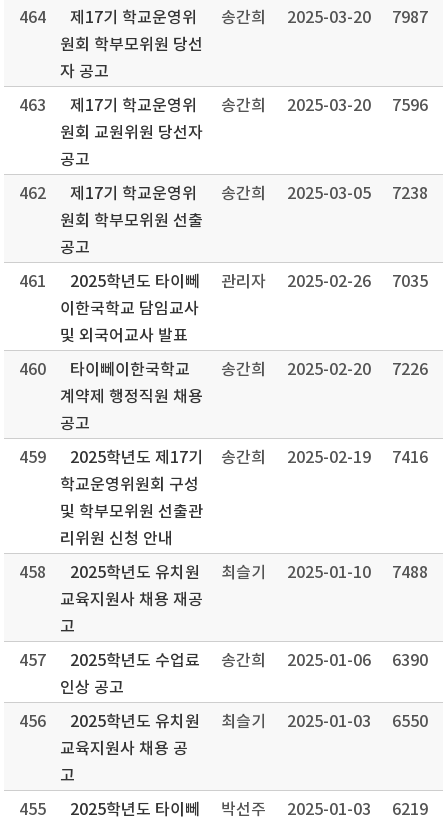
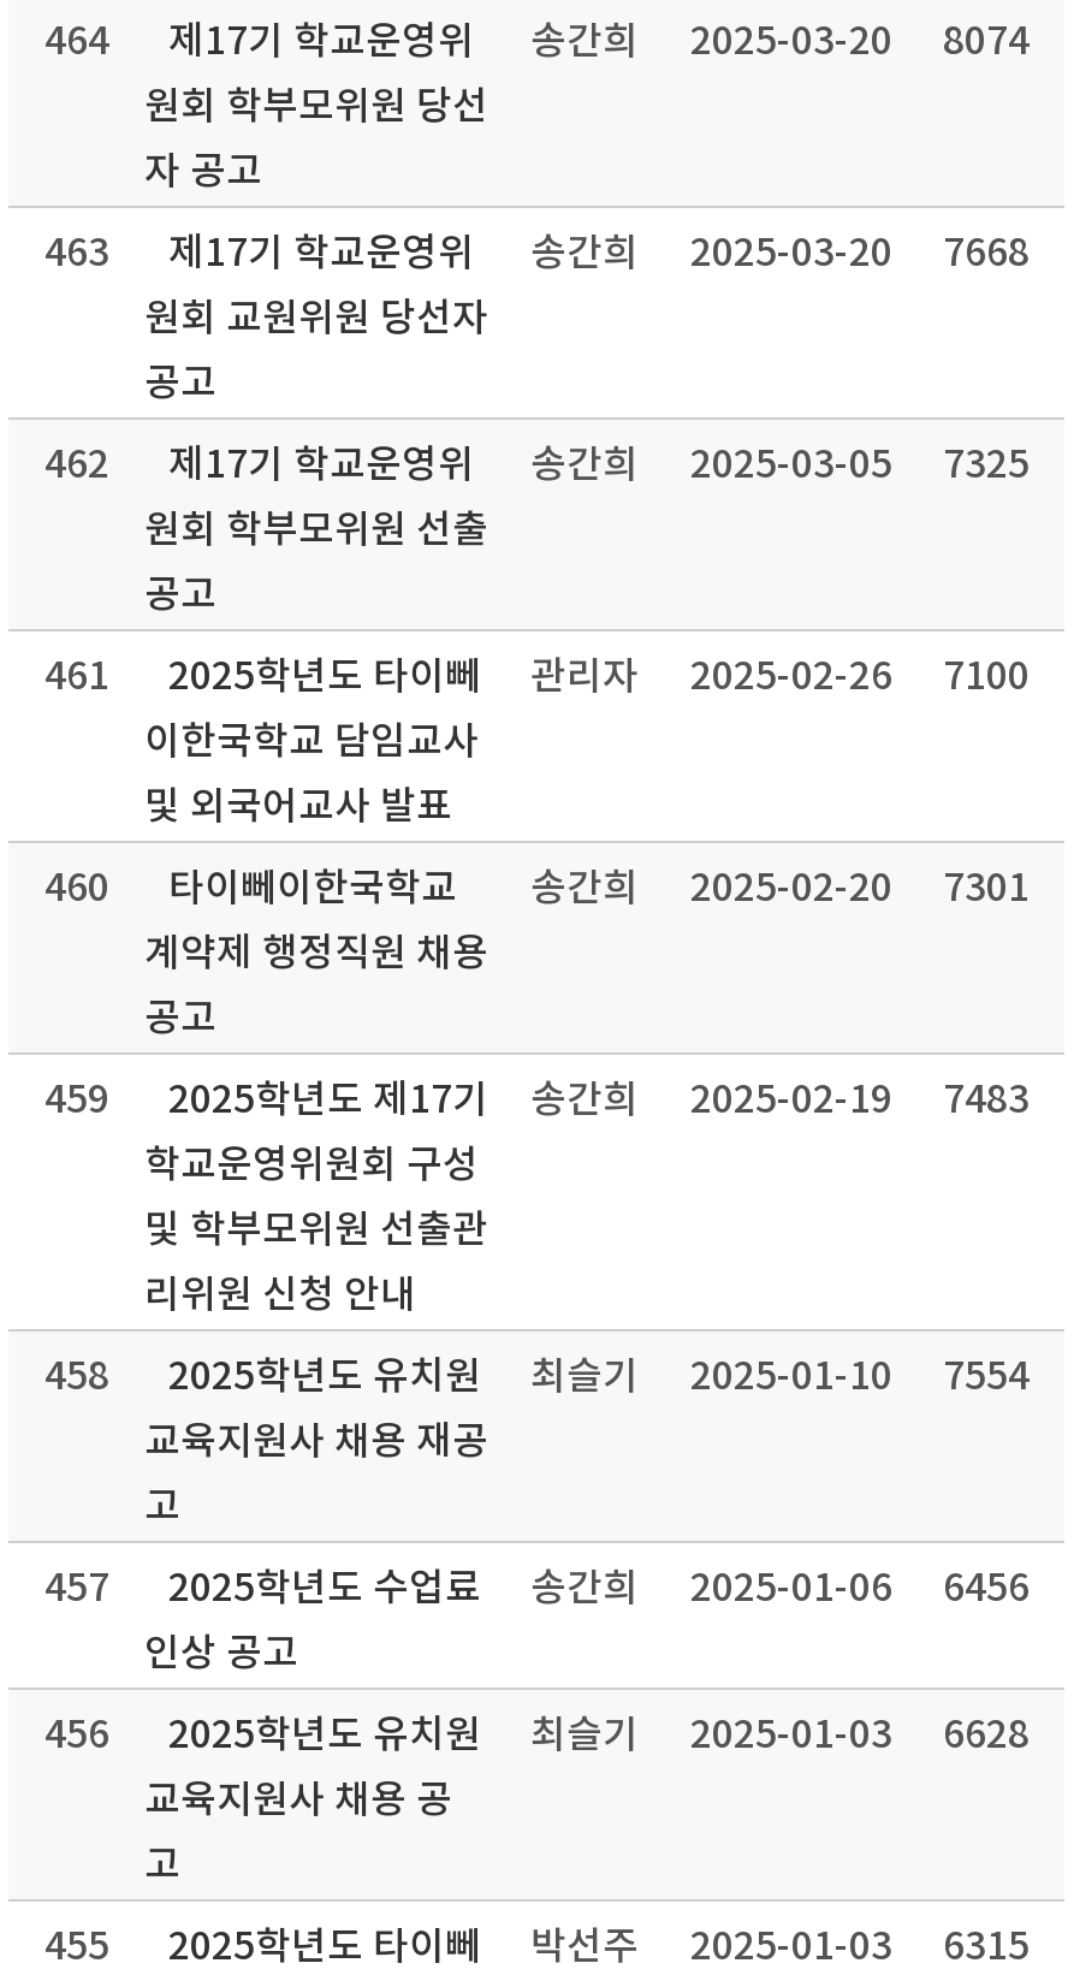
- 464 제17기 학교운영위 송간희 2025-03-20 7987
+ 464 제17기 학교운영위 송간희 2025-03-20 8074

- 463 제17기 학교운영위 송간희 2025-03-20 7596
+ 463 제17기 학교운영위 송간희 2025-03-20 7668

- 462 제17기 학교운영위 송간희 2025-03-05 7238
+ 462 제17기 학교운영위 송간희 2025-03-05 7325

- 461 2025학년도 타이뻬 관리자 2025-02-26 7035
+ 461 2025학년도 타이뻬 관리자 2025-02-26 7100

- 460 타이뻬이한국학교 송간희 2025-02-20 7226
+ 460 타이뻬이한국학교 송간희 2025-02-20 7301

- 459 2025학년도 제17기 송간희 2025-02-19 7416
+ 459 2025학년도 제17기 송간희 2025-02-19 7483

- 458 2025학년도 유치원 최슬기 2025-01-10 7488
+ 458 2025학년도 유치원 최슬기 2025-01-10 7554

- 457 2025학년도 수업료 송간희 2025-01-06 6390
+ 457 2025학년도 수업료 송간희 2025-01-06 6456

- 456 2025학년도 유치원 최슬기 2025-01-03 6550
+ 456 2025학년도 유치원 최슬기 2025-01-03 6628

- 455 2025학년도 타이뻬 박선주 2025-01-03 6219
+ 455 2025학년도 타이뻬 박선주 2025-01-03 6315
